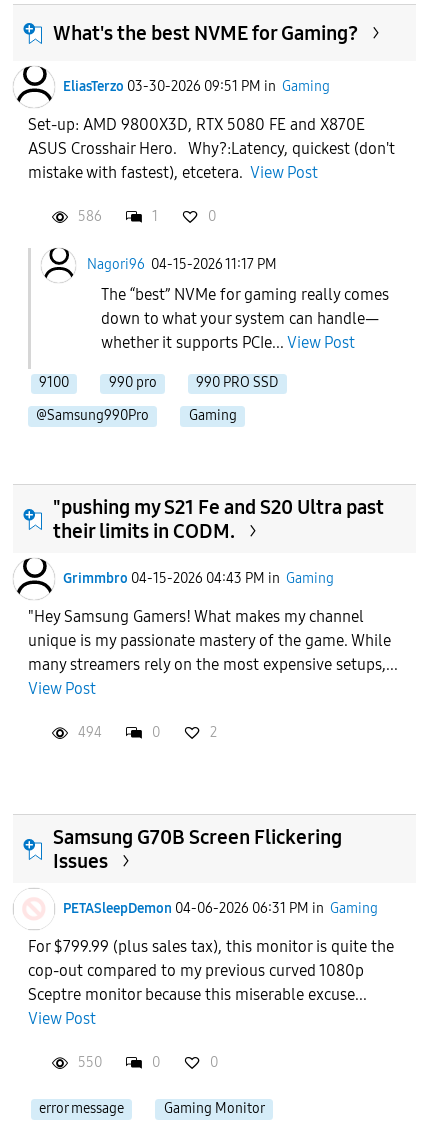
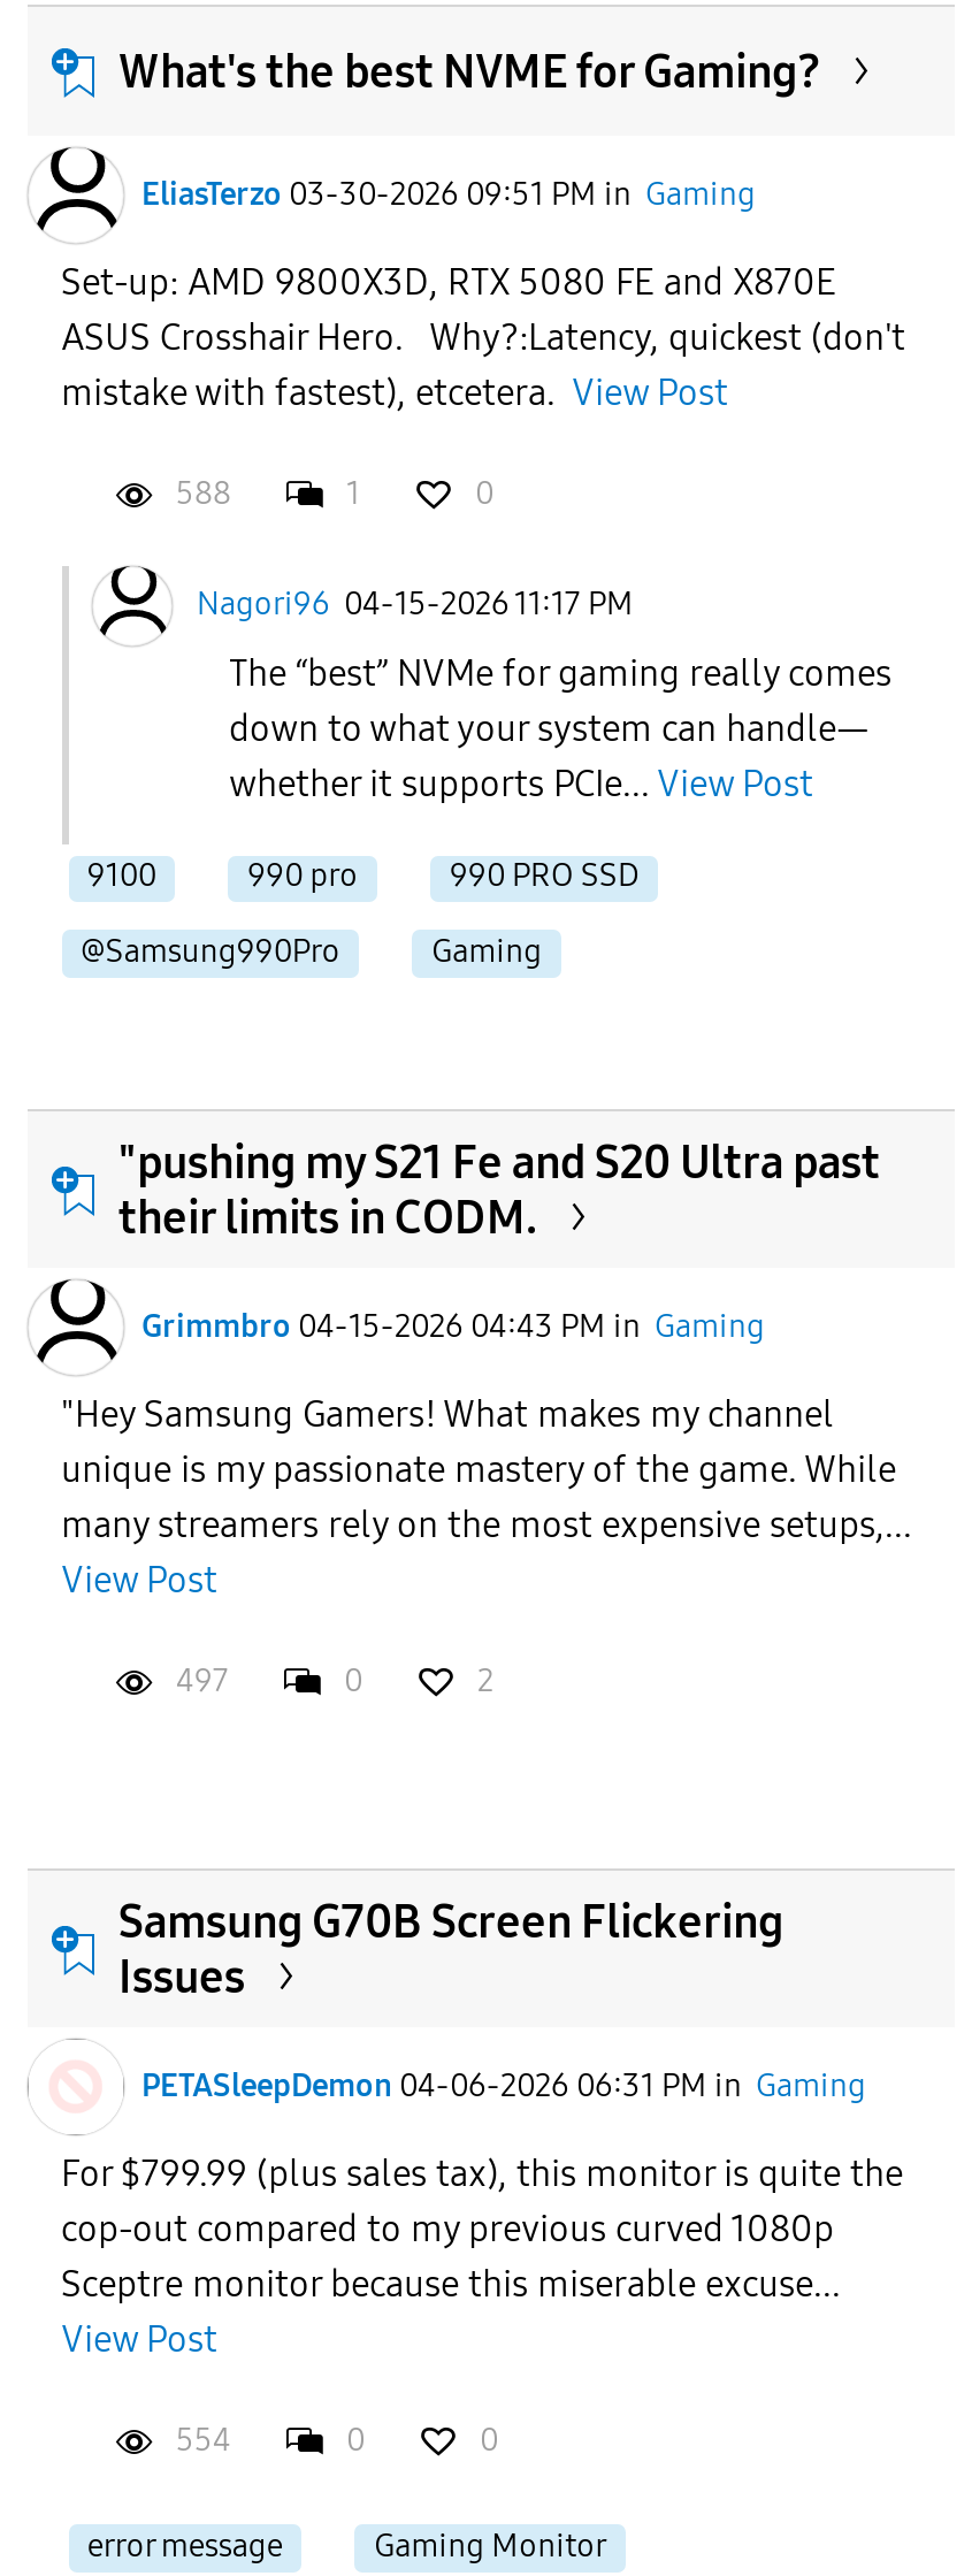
- 586
+ 588

- 494
+ 497

- 550
+ 554
